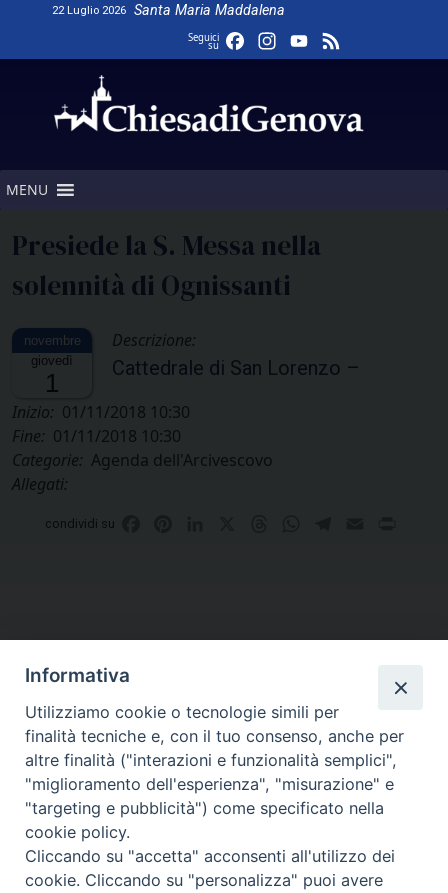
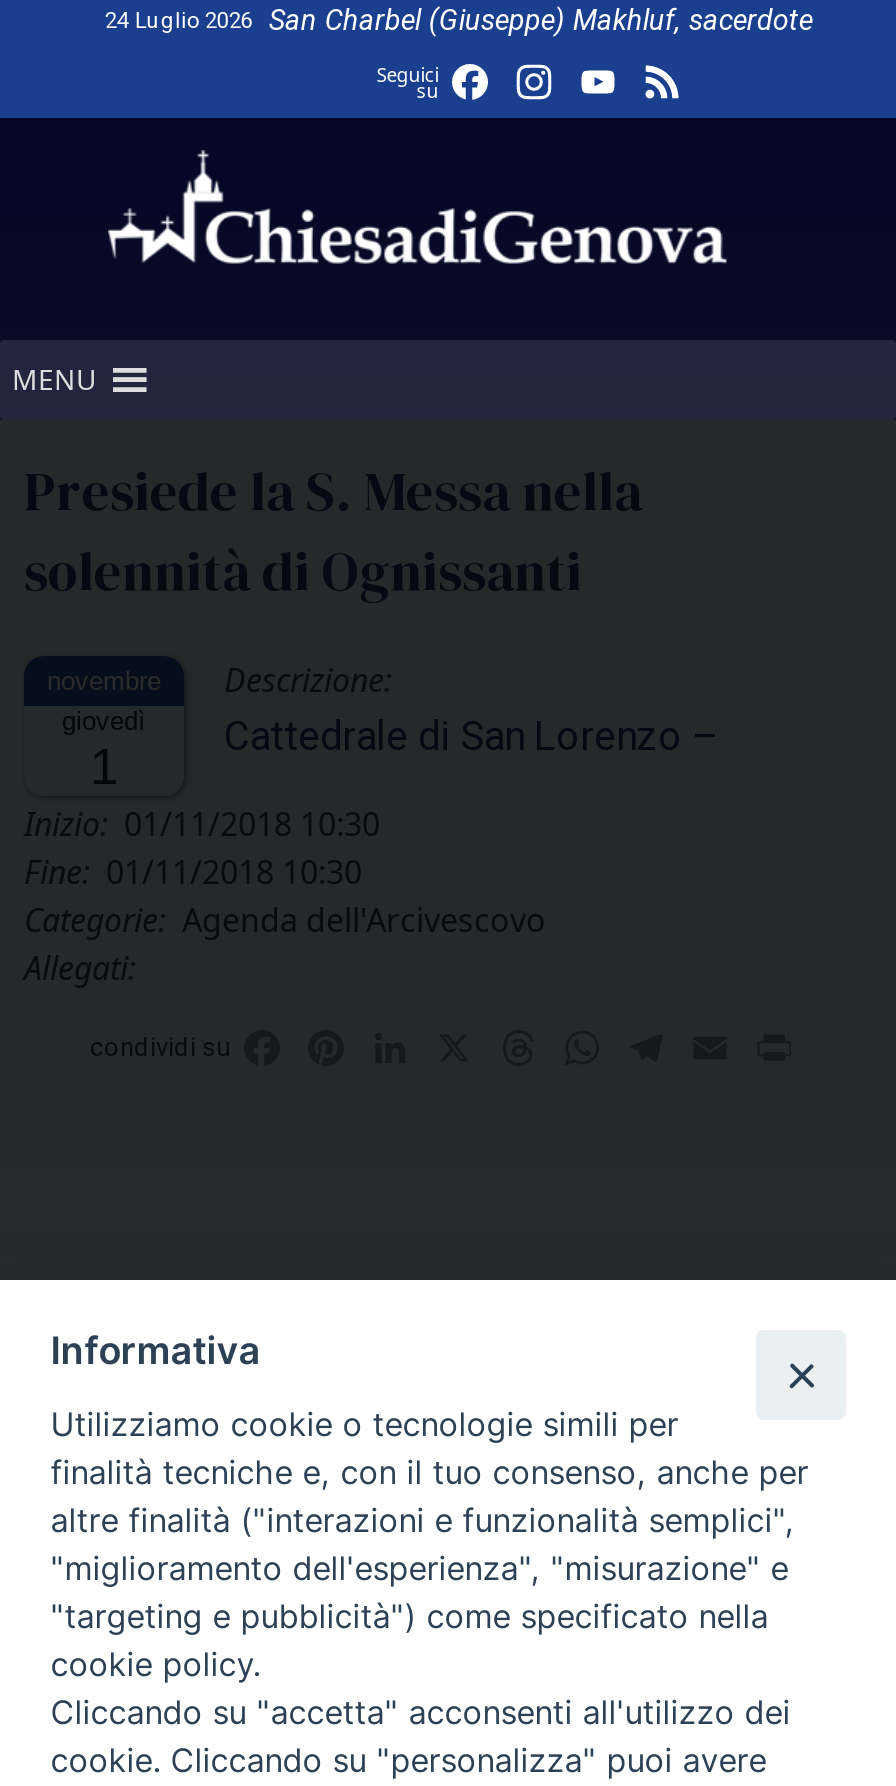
- 22 Luglio 2026
- Santa Maria Maddalena
+ 24 Luglio 2026
+ San Charbel (Giuseppe) Makhluf, sacerdote
